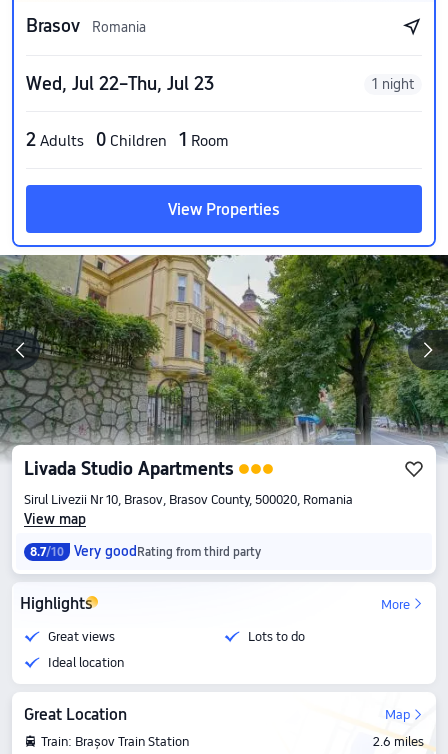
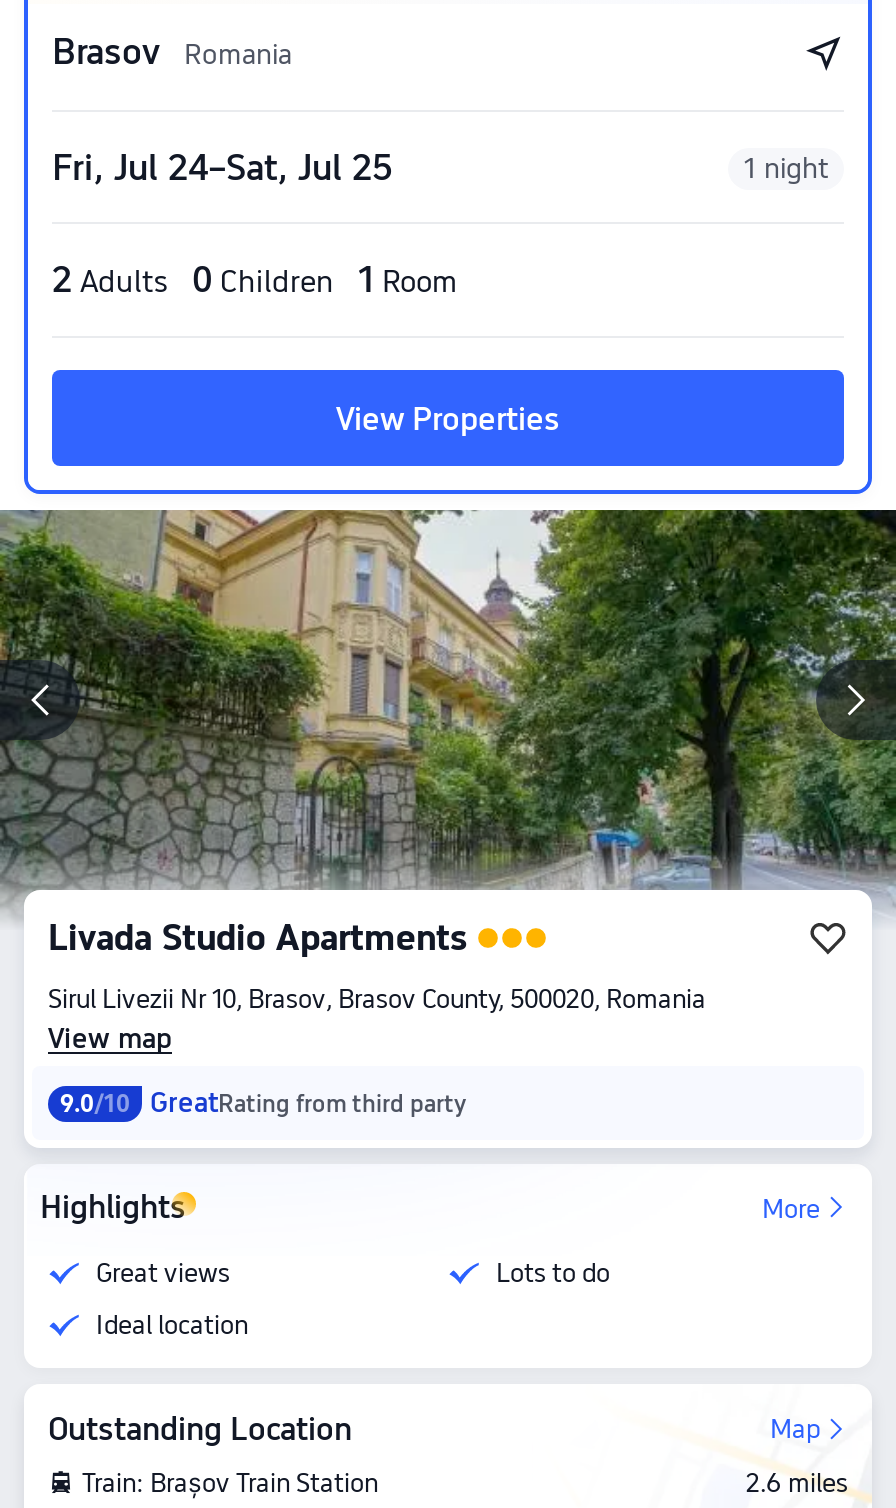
- Wed, Jul 22–Thu, Jul 23
+ Fri, Jul 24–Sat, Jul 25

- 8.7/10
- Very goodRating from third party
+ 9.0/10
+ GreatRating from third party

- Great Location
+ Outstanding Location
